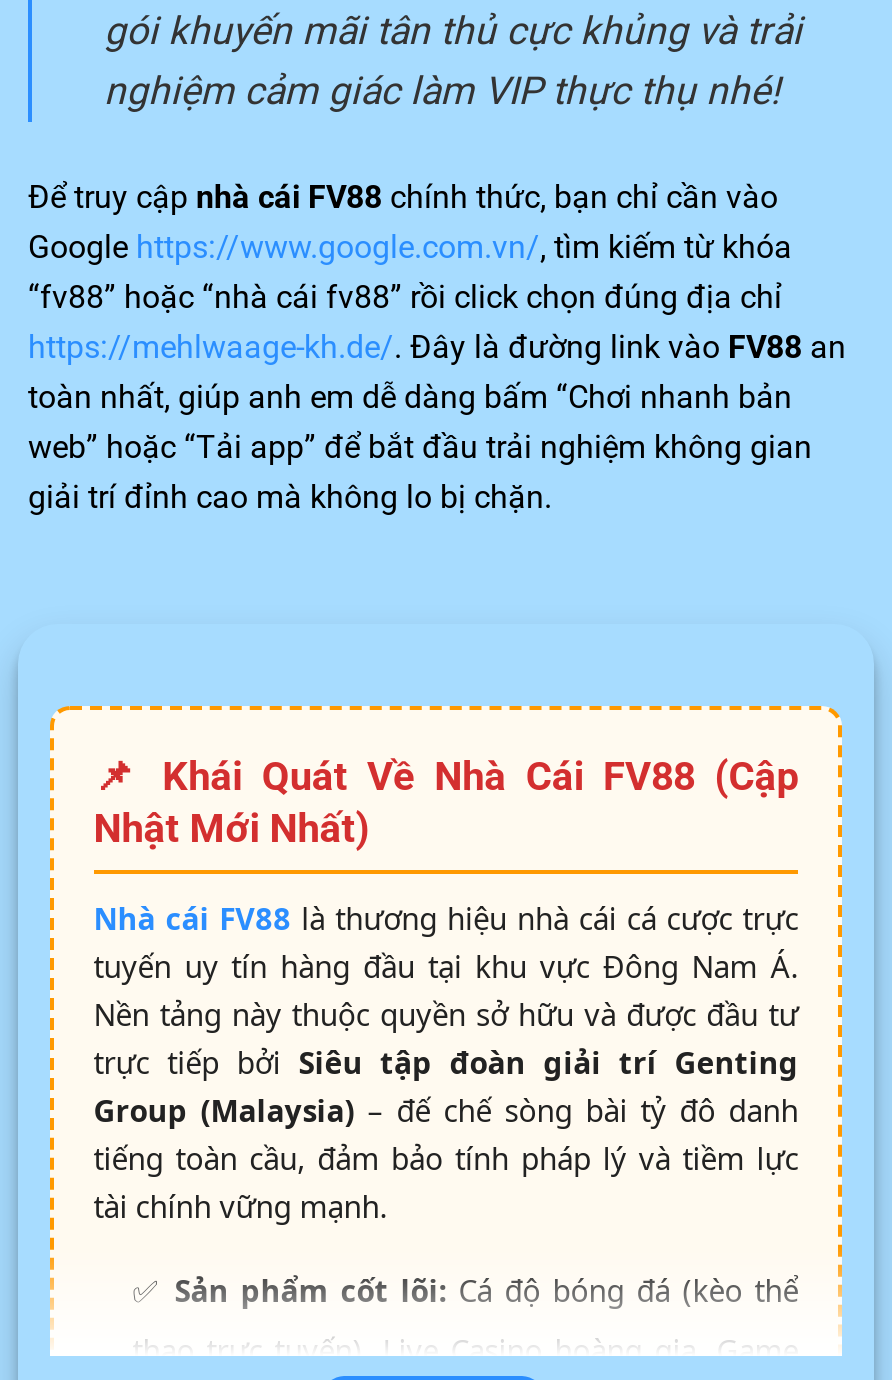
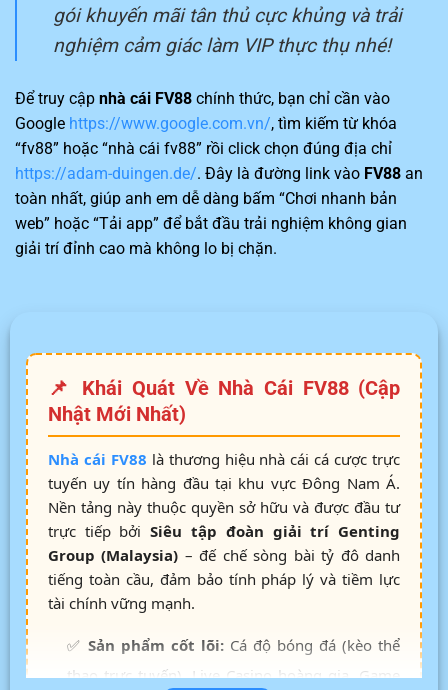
- https://mehlwaage-kh.de/. Đây là đường link vào FV88 an
+ https://adam-duingen.de/. Đây là đường link vào FV88 an
